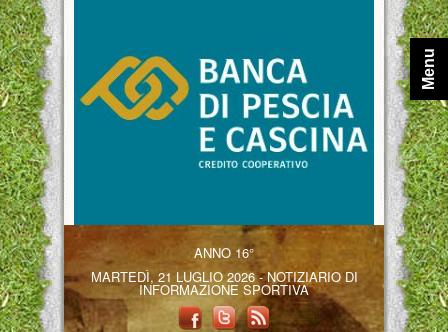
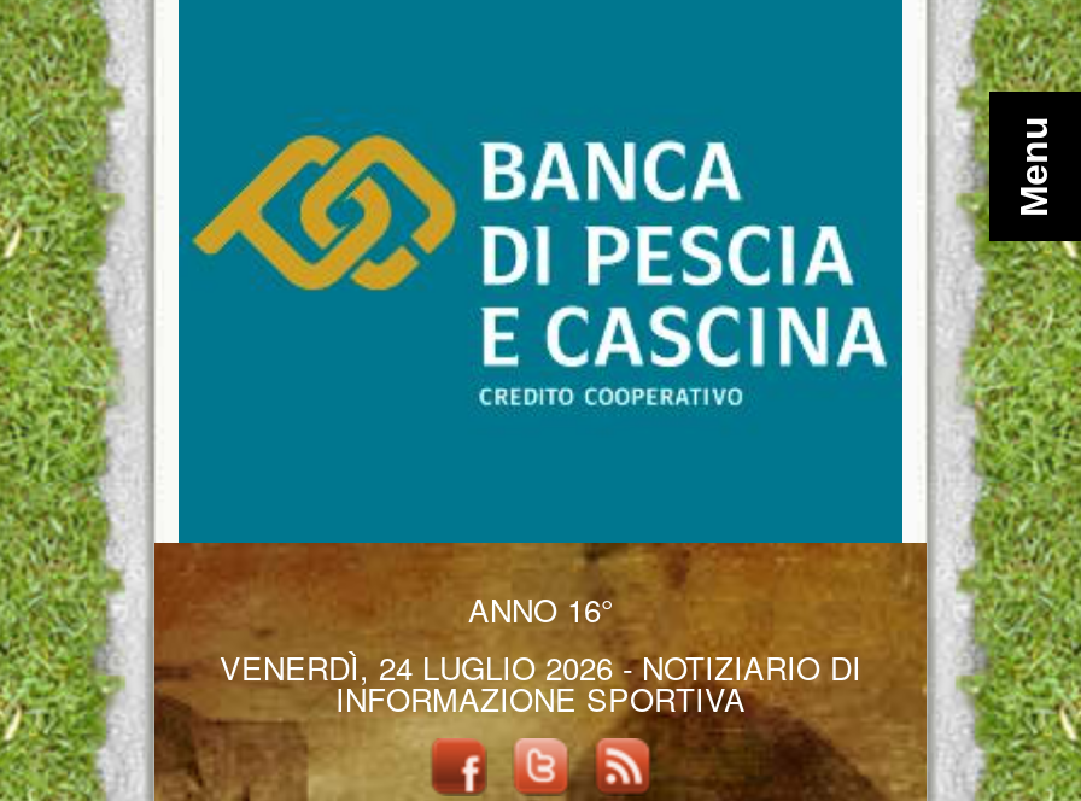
- MARTEDÌ, 21 LUGLIO 2026 - NOTIZIARIO DI
+ VENERDÌ, 24 LUGLIO 2026 - NOTIZIARIO DI
